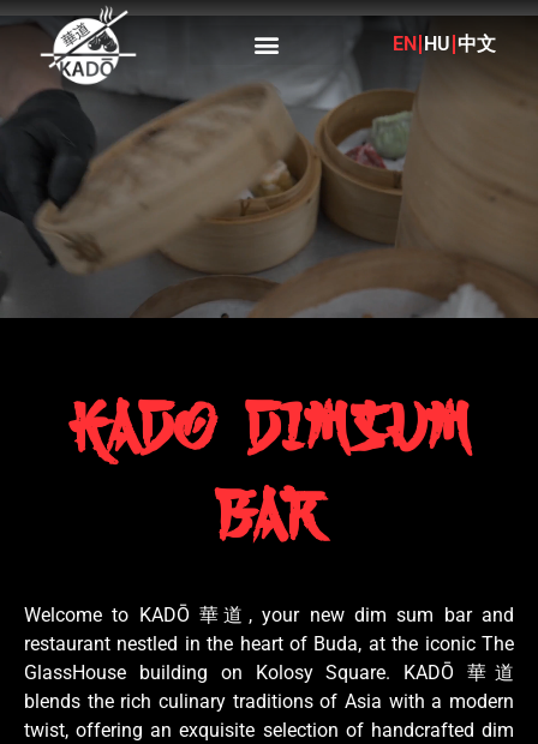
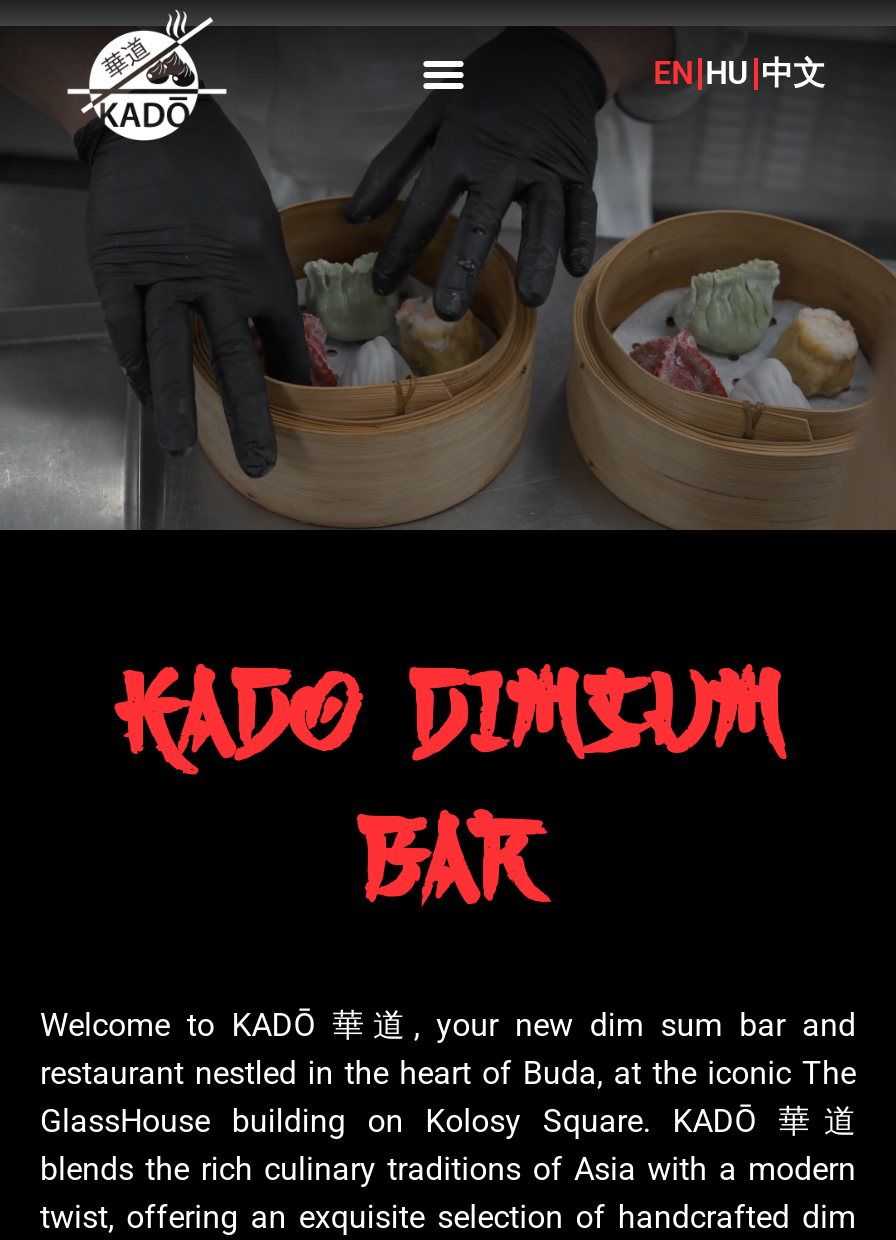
- [image]
+ [image]
